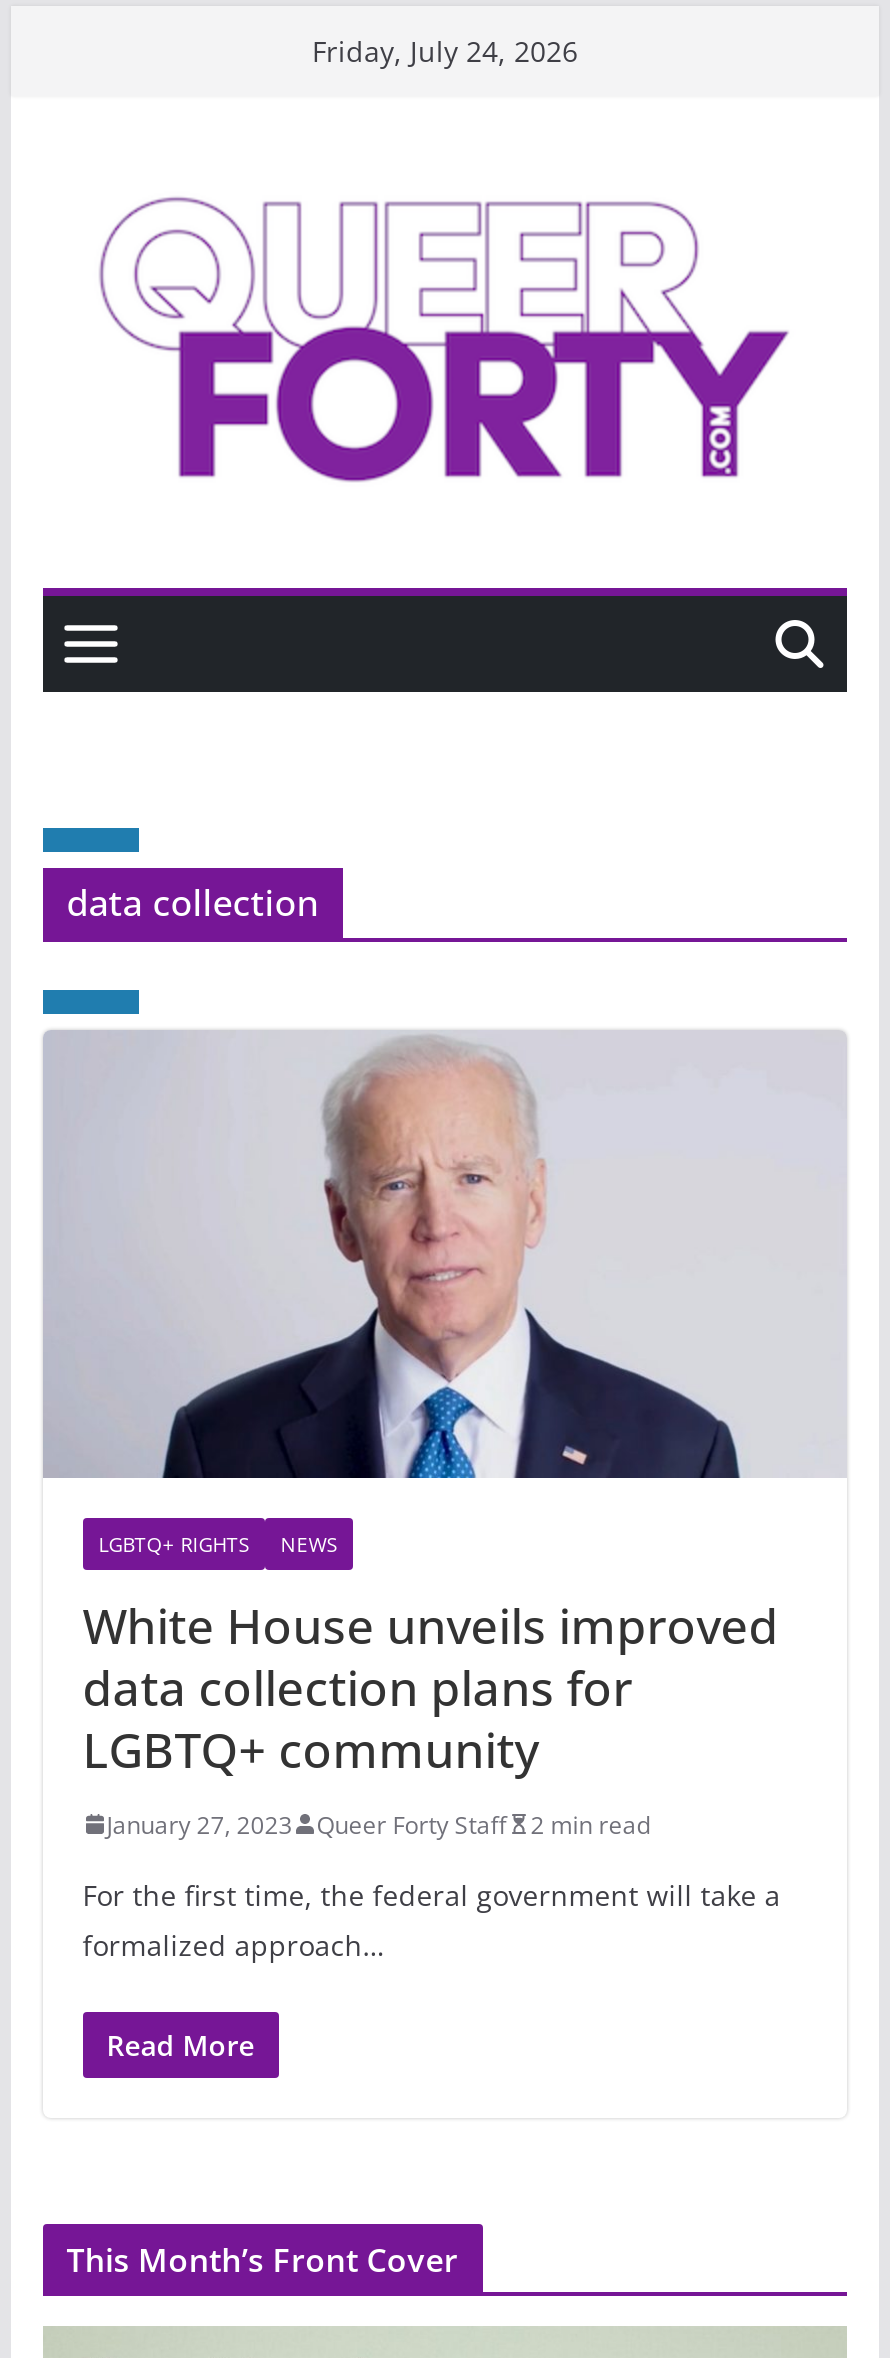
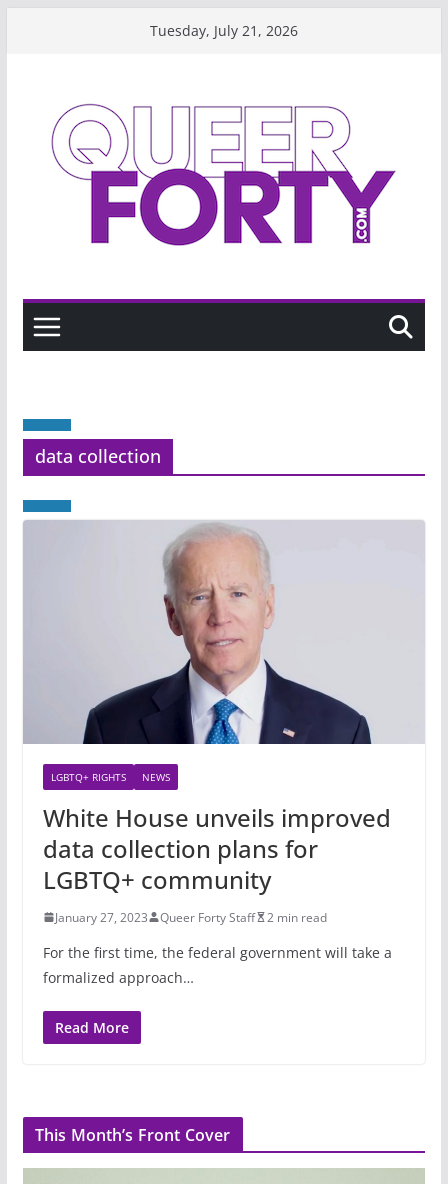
- Friday, July 24, 2026
+ Tuesday, July 21, 2026
